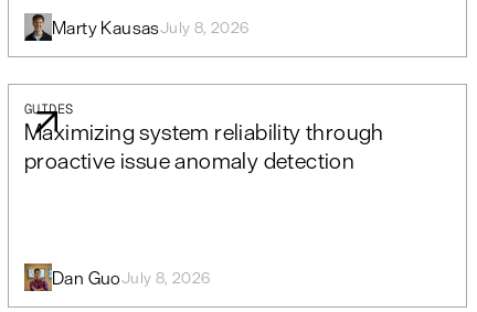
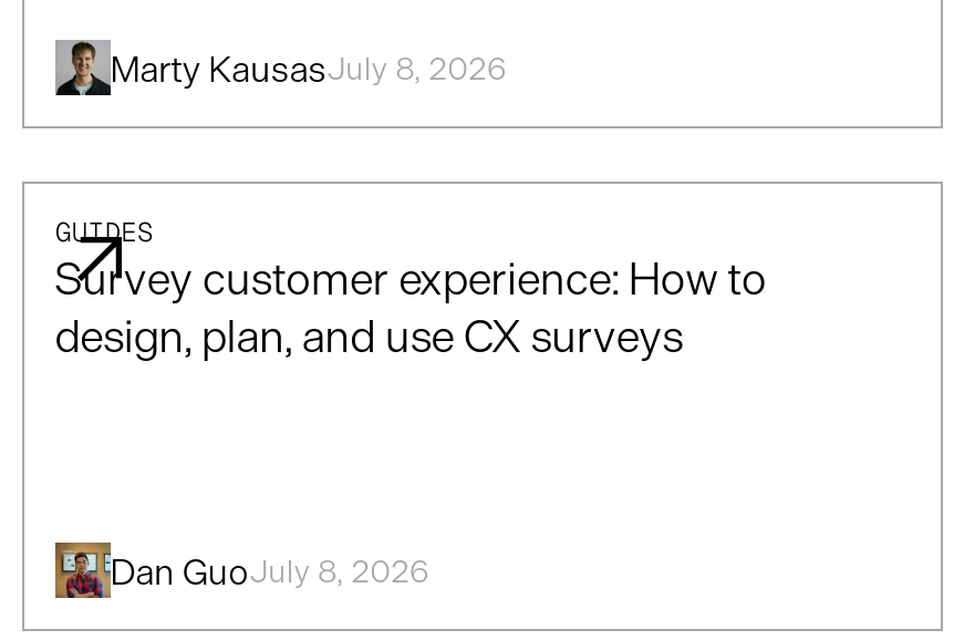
- Maximizing system reliability through
- proactive issue anomaly detection
+ Survey customer experience: How to
+ design, plan, and use CX surveys
